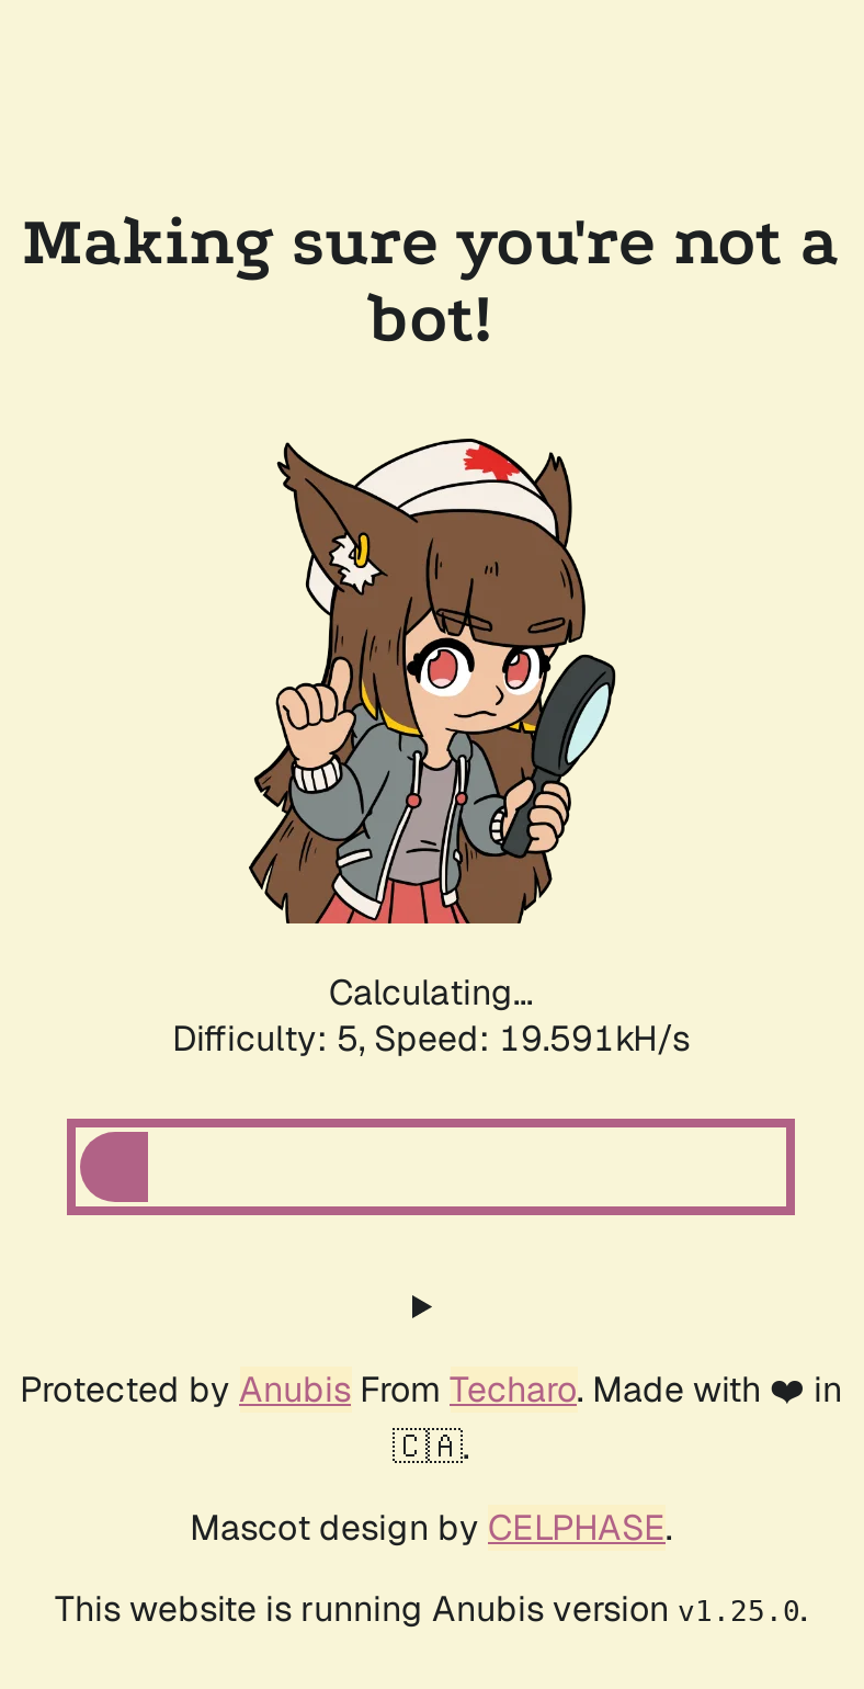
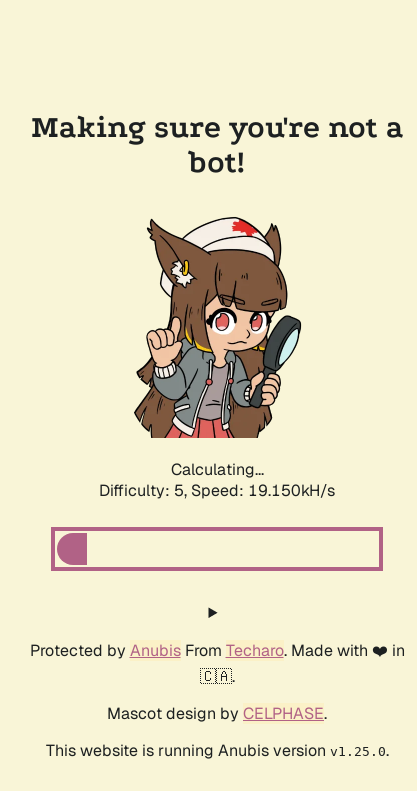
- Difficulty: 5, Speed: 19.591kH/s
+ Difficulty: 5, Speed: 19.150kH/s
